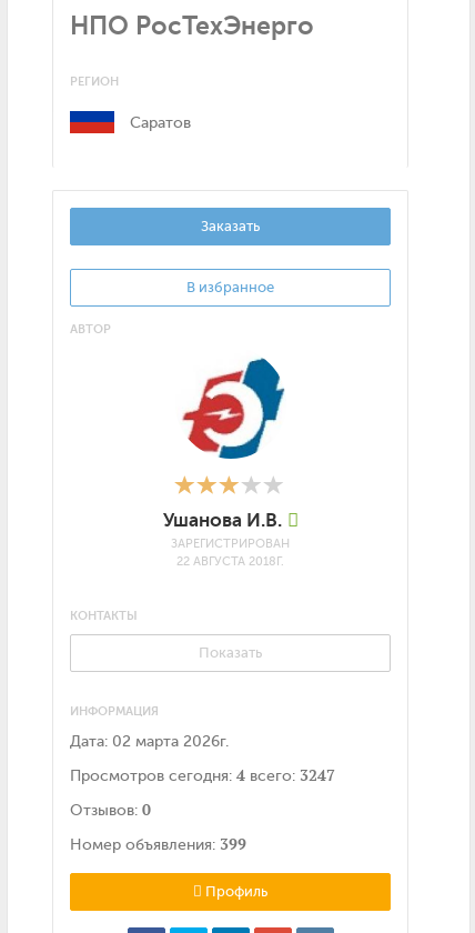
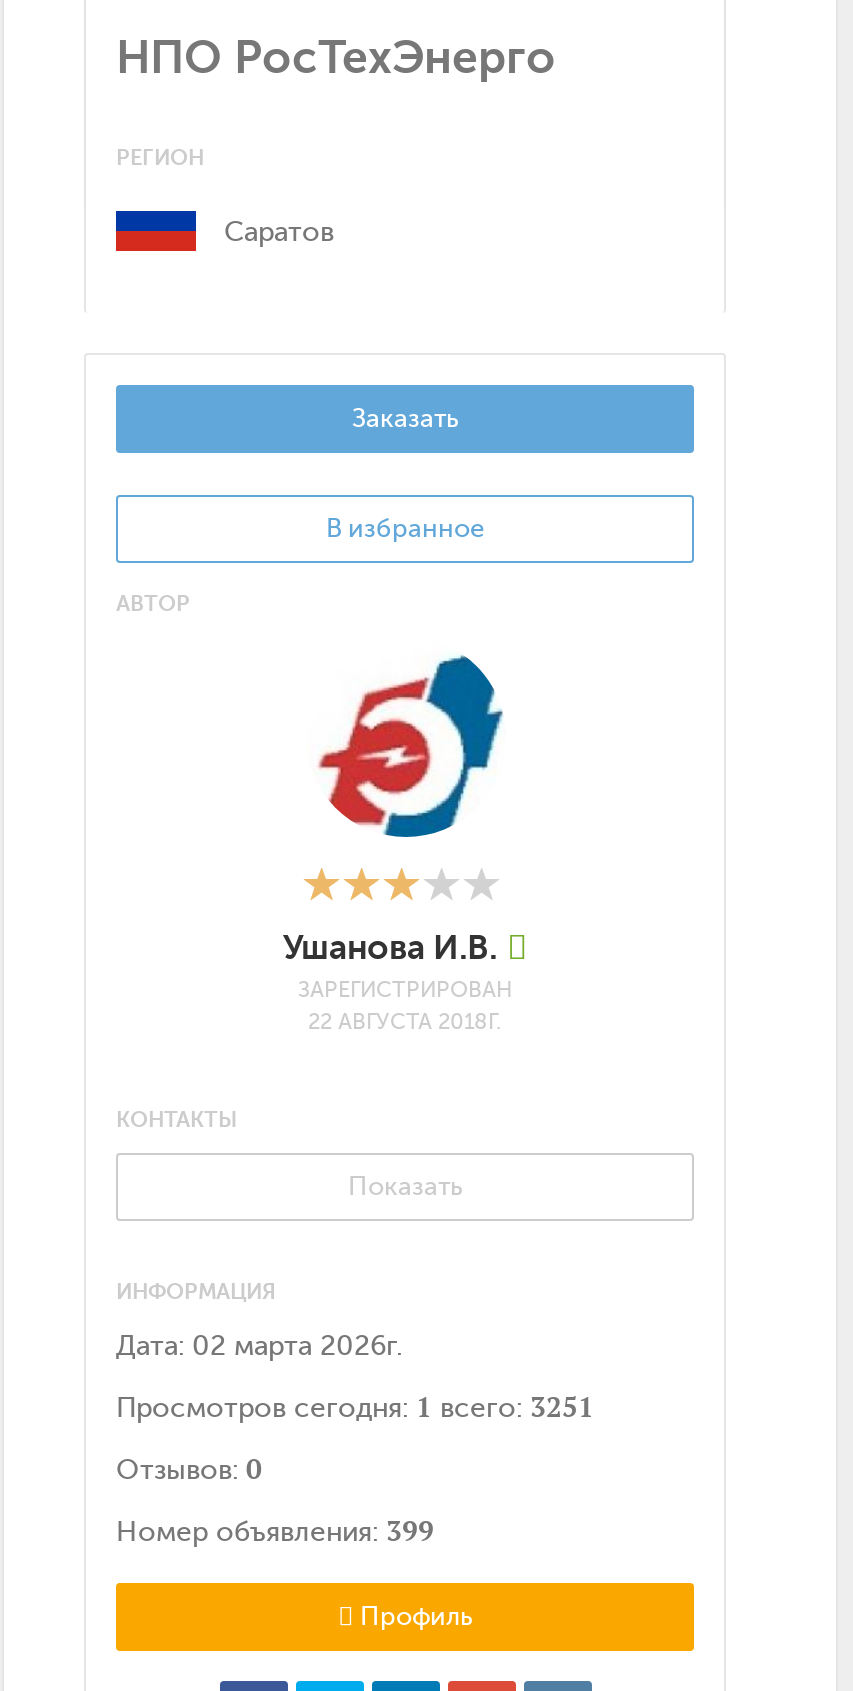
- Просмотров сегодня: 4 всего: 3247
+ Просмотров сегодня: 1 всего: 3251
